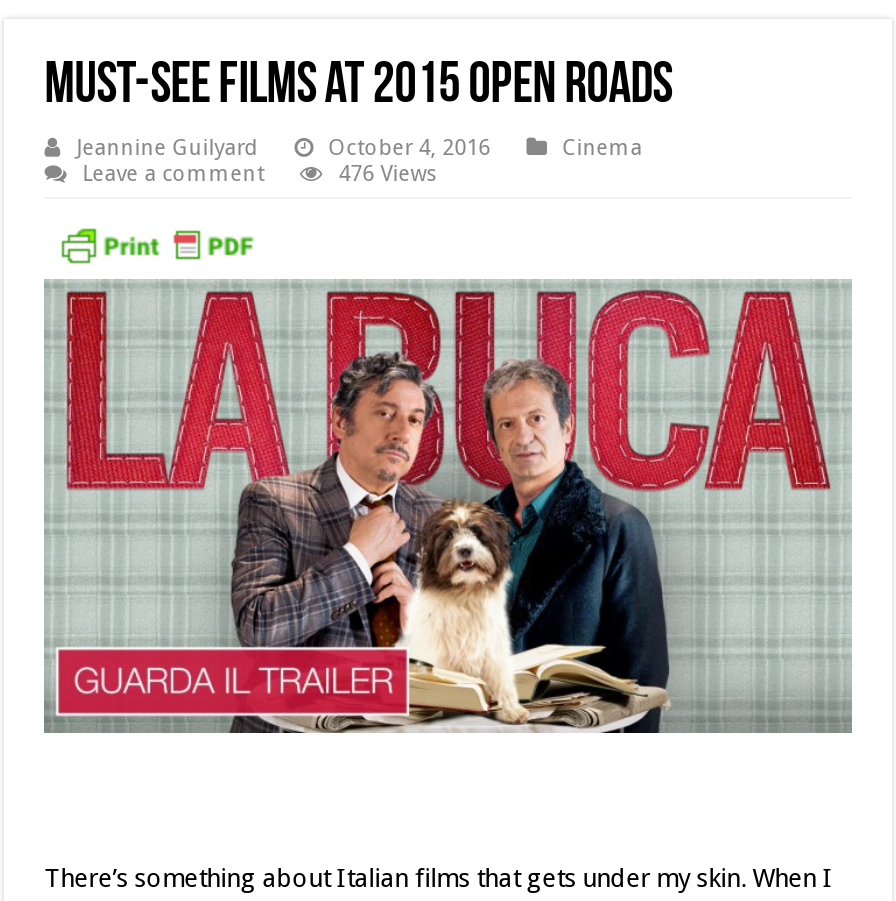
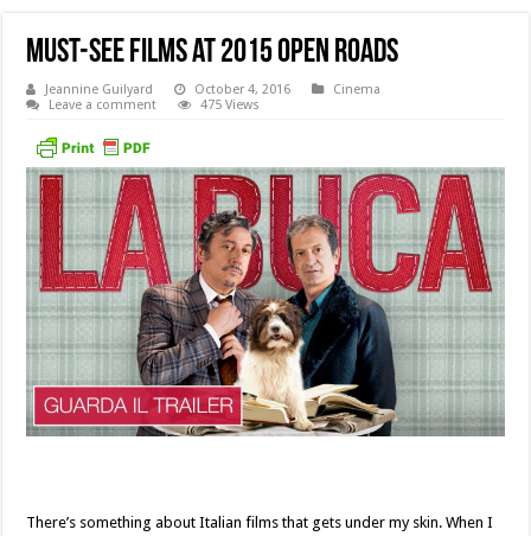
- 476 Views
+ 475 Views
